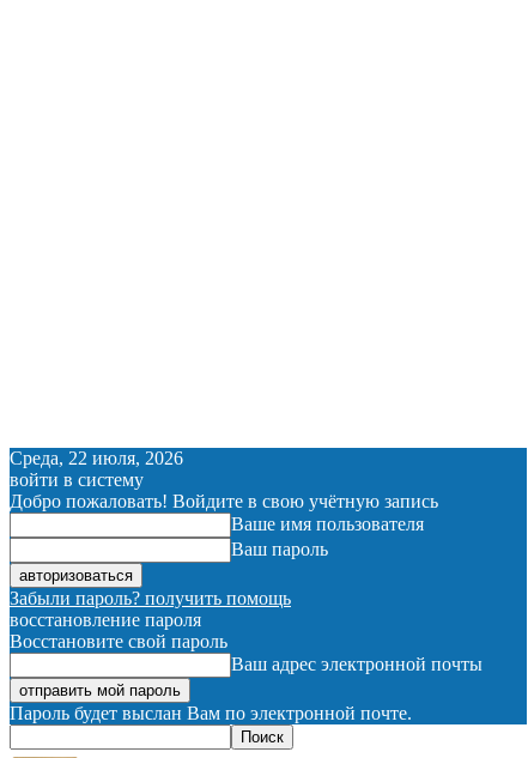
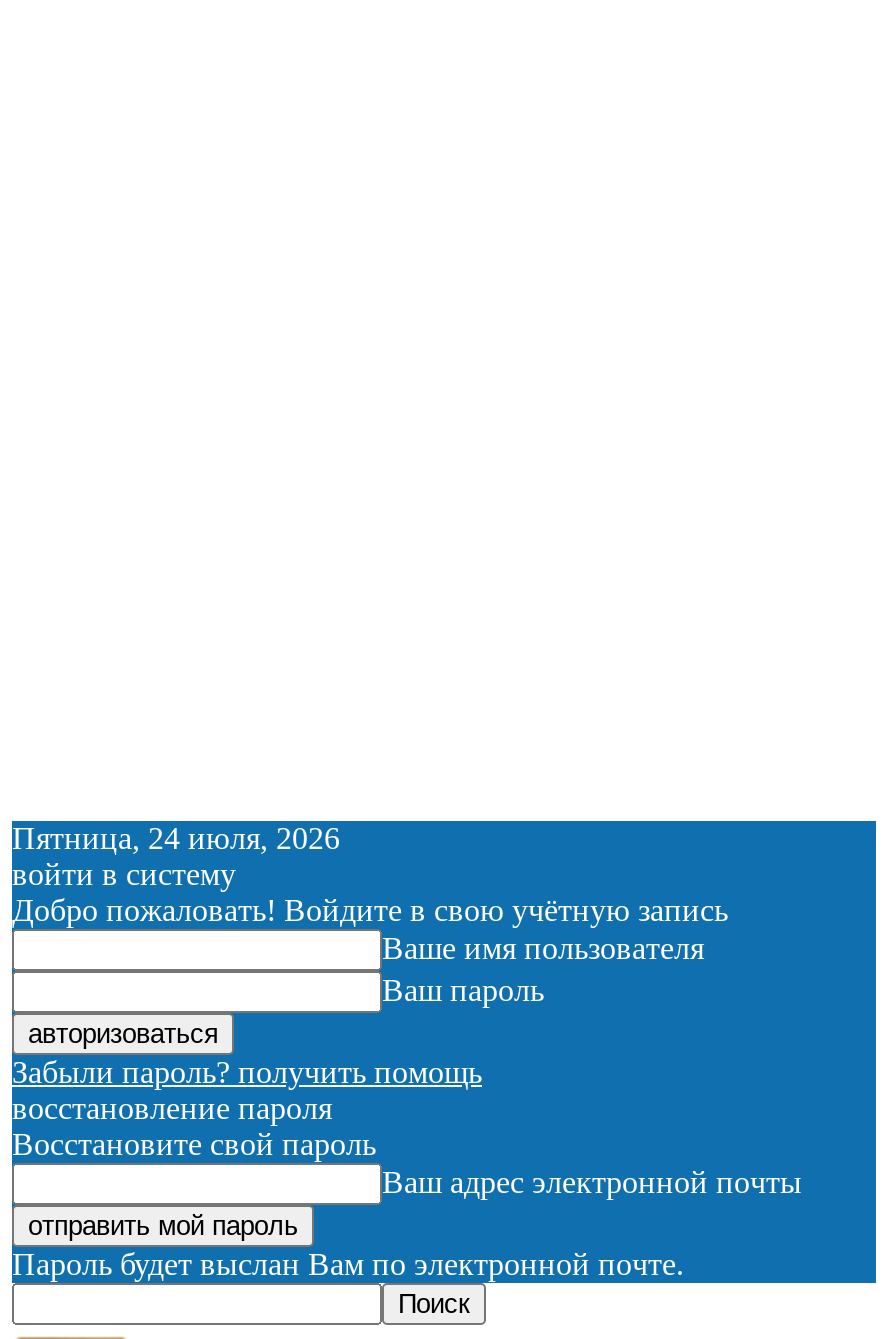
- Среда, 22 июля, 2026
+ Пятница, 24 июля, 2026
